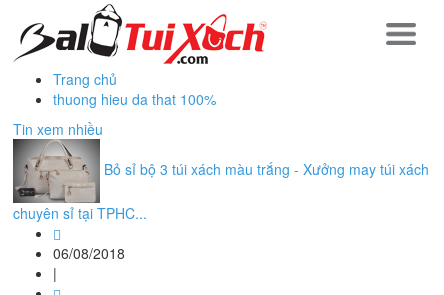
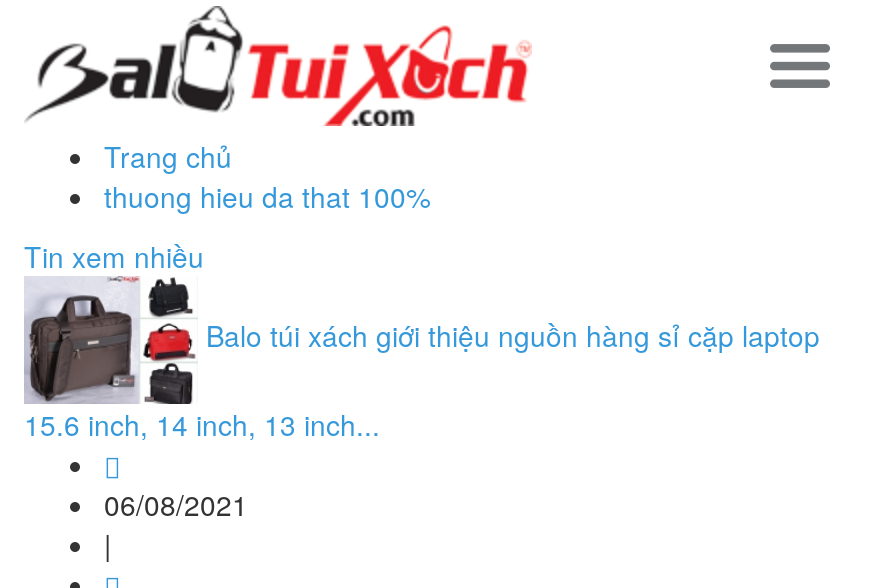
- [image]
- Bỏ sỉ bộ 3 túi xách màu trắng - Xưởng may túi xách
+ [image]
+ Balo túi xách giới thiệu nguồn hàng sỉ cặp laptop

- chuyên sỉ tại TPHC...
+ 15.6 inch, 14 inch, 13 inch...

- 06/08/2018
+ 06/08/2021
